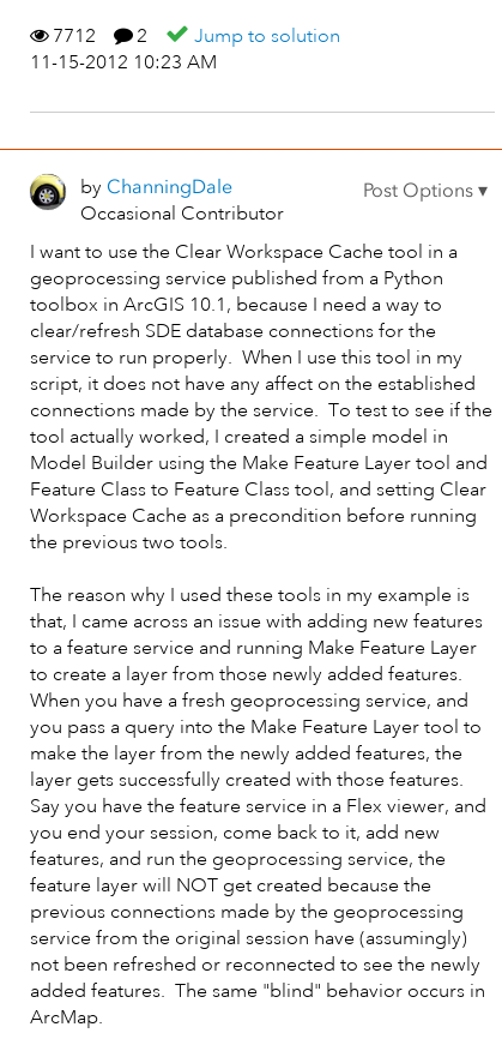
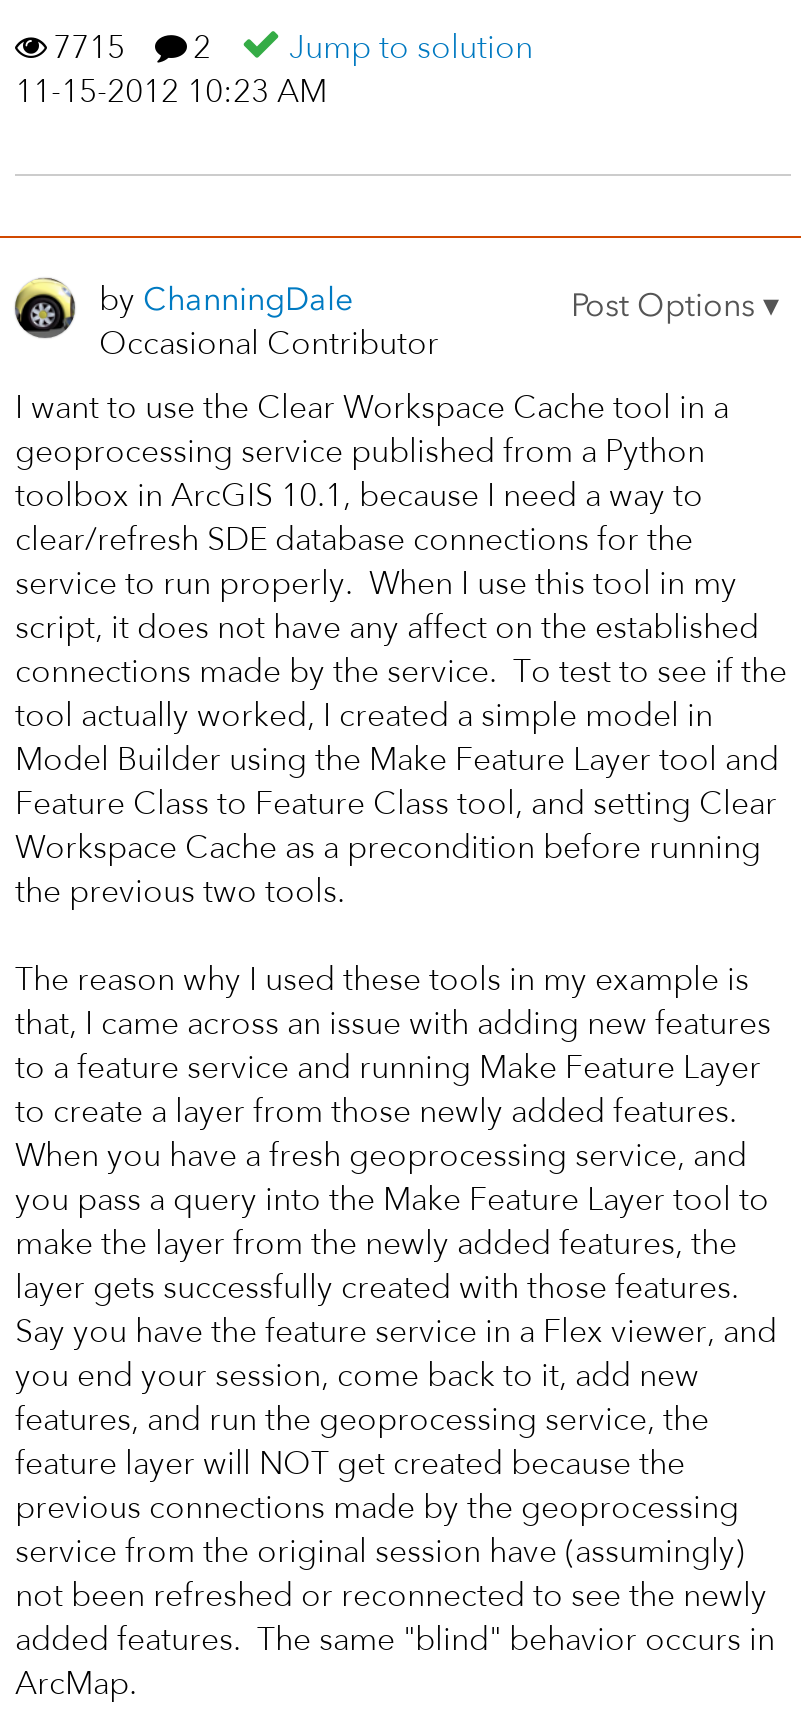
- 7712 2 Jump to solution
+ 7715 2 Jump to solution
